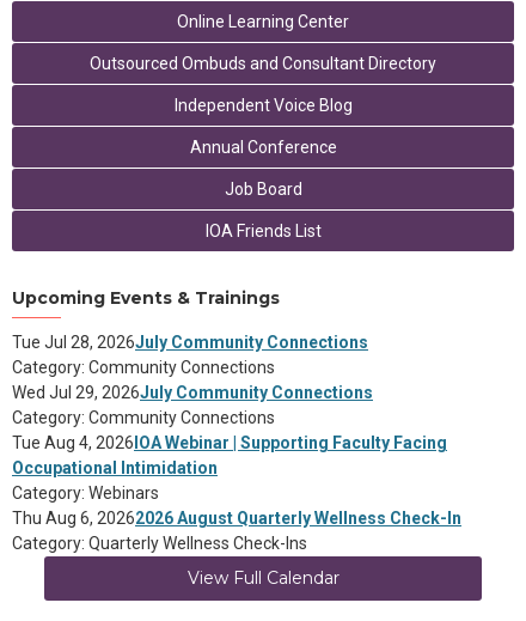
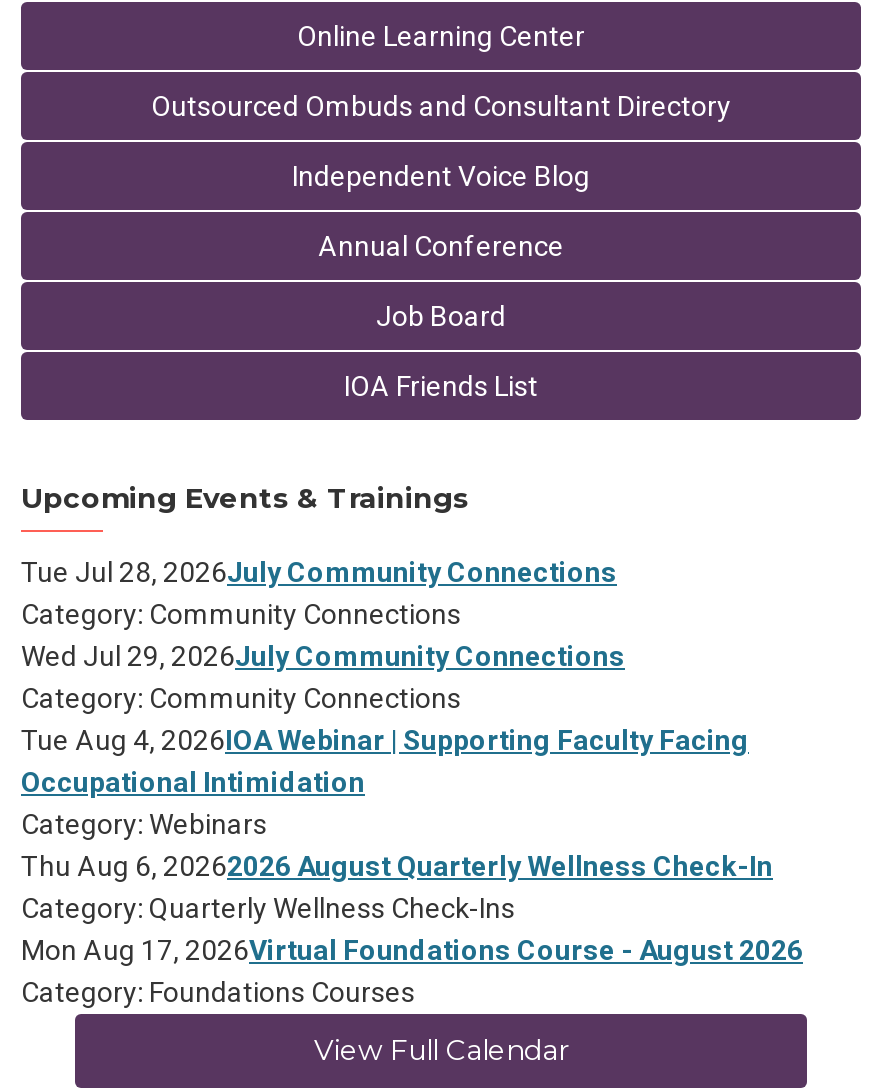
+ Mon Aug 17, 2026Virtual Foundations Course - August 2026
+ Category: Foundations Courses
